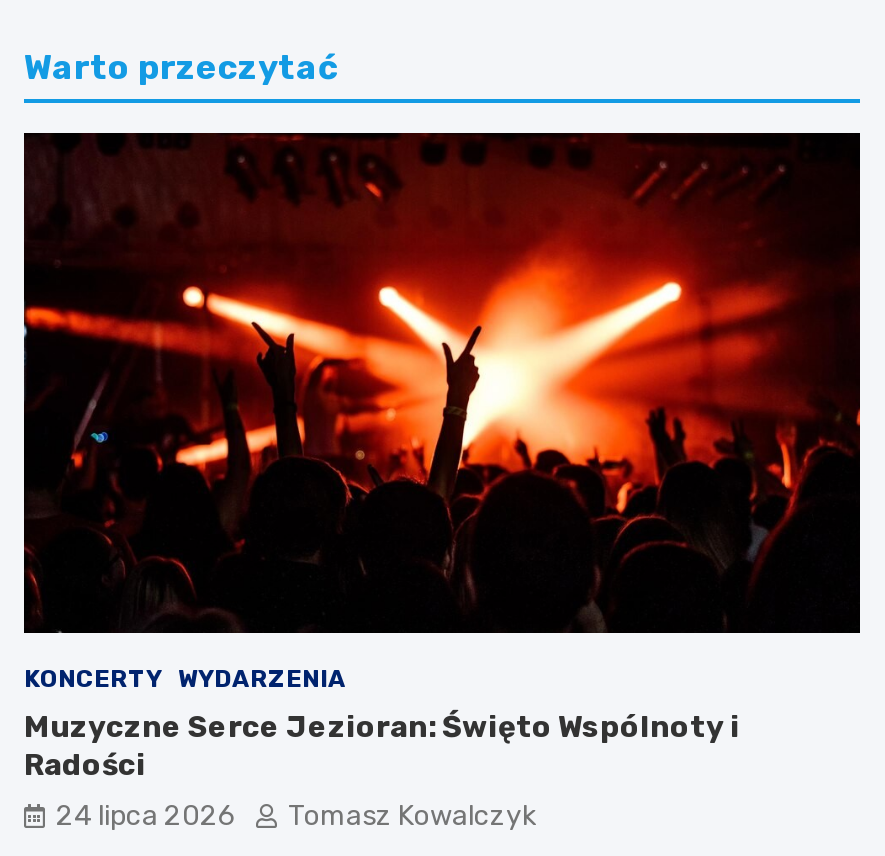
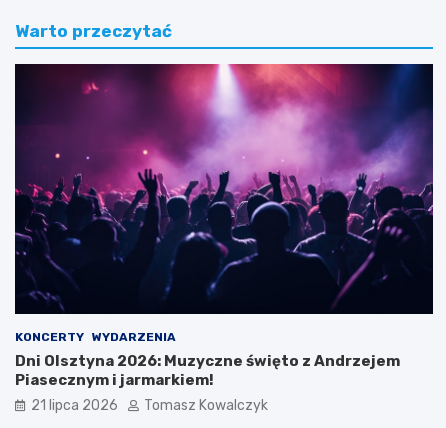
- [image]
+ [image]

- Muzyczne Serce Jezioran: Święto Wspólnoty i
- Radości
- 24 lipca 2026
+ Dni Olsztyna 2026: Muzyczne święto z Andrzejem
+ Piasecznym i jarmarkiem!
+ 21 lipca 2026
